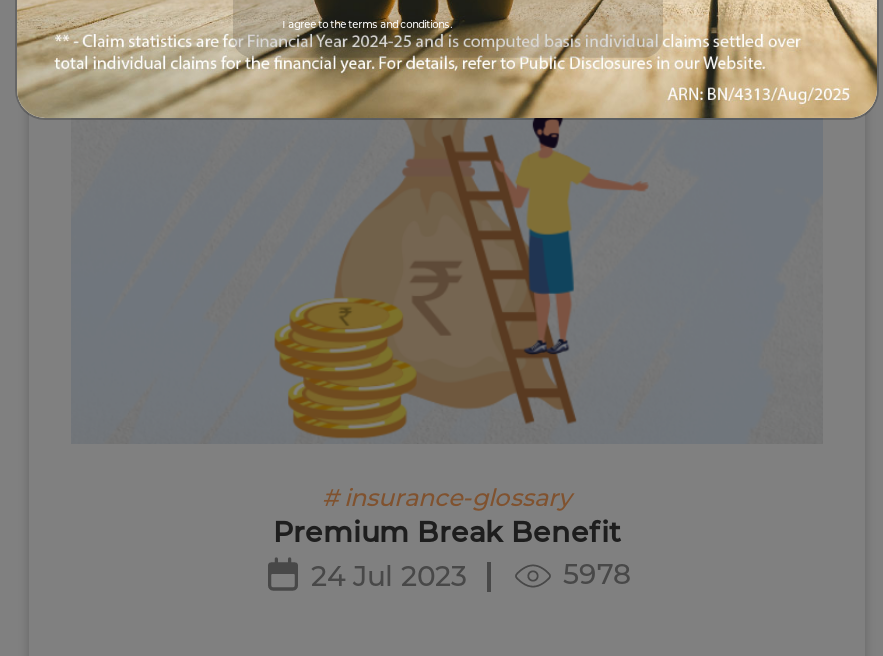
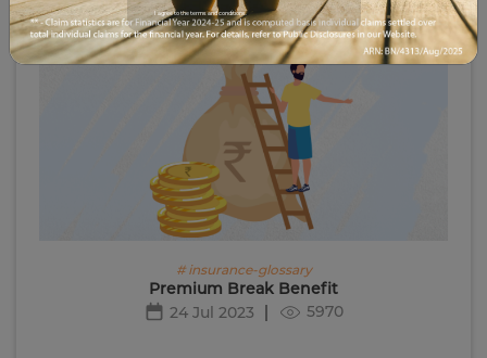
- 5978
+ 5970
